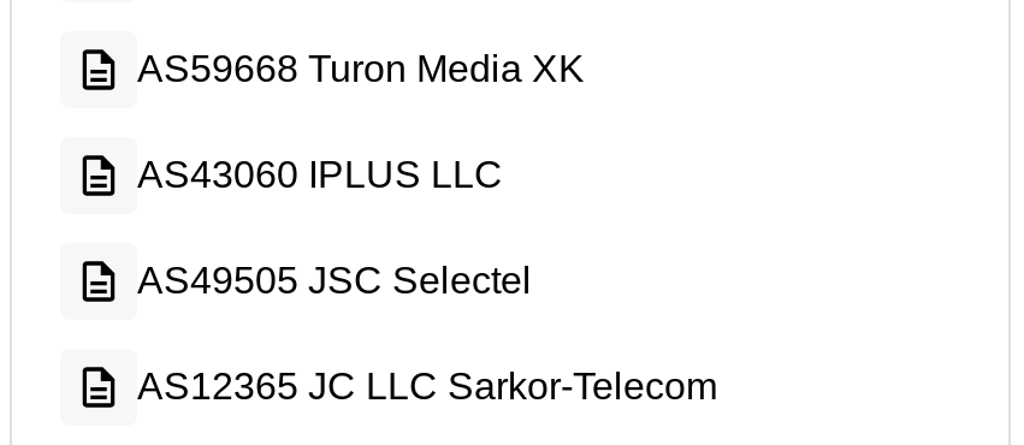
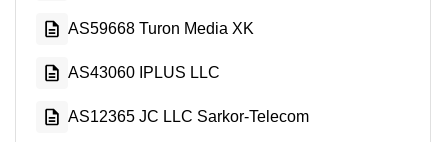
- AS49505 JSC Selectel
